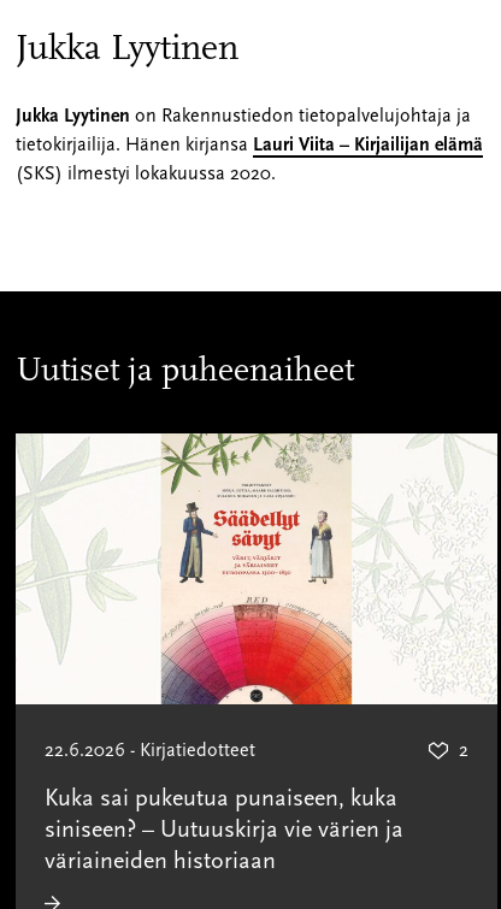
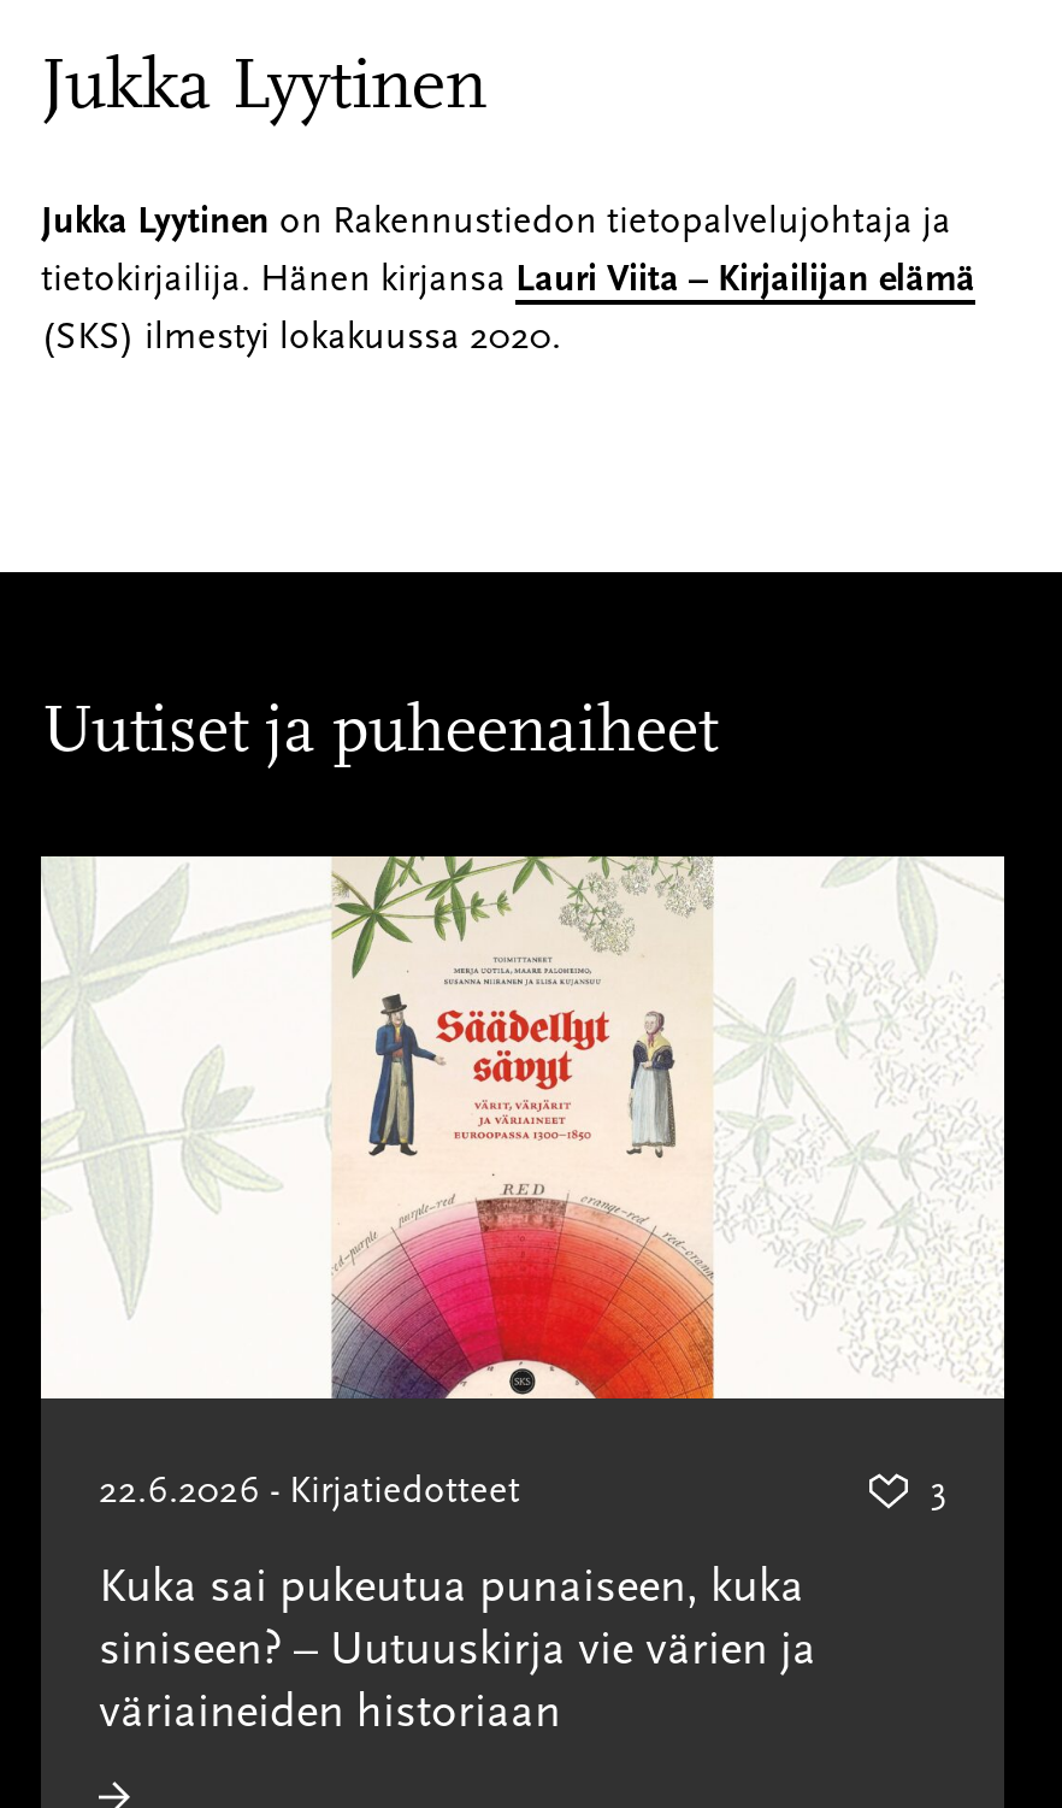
- 2
+ 3
